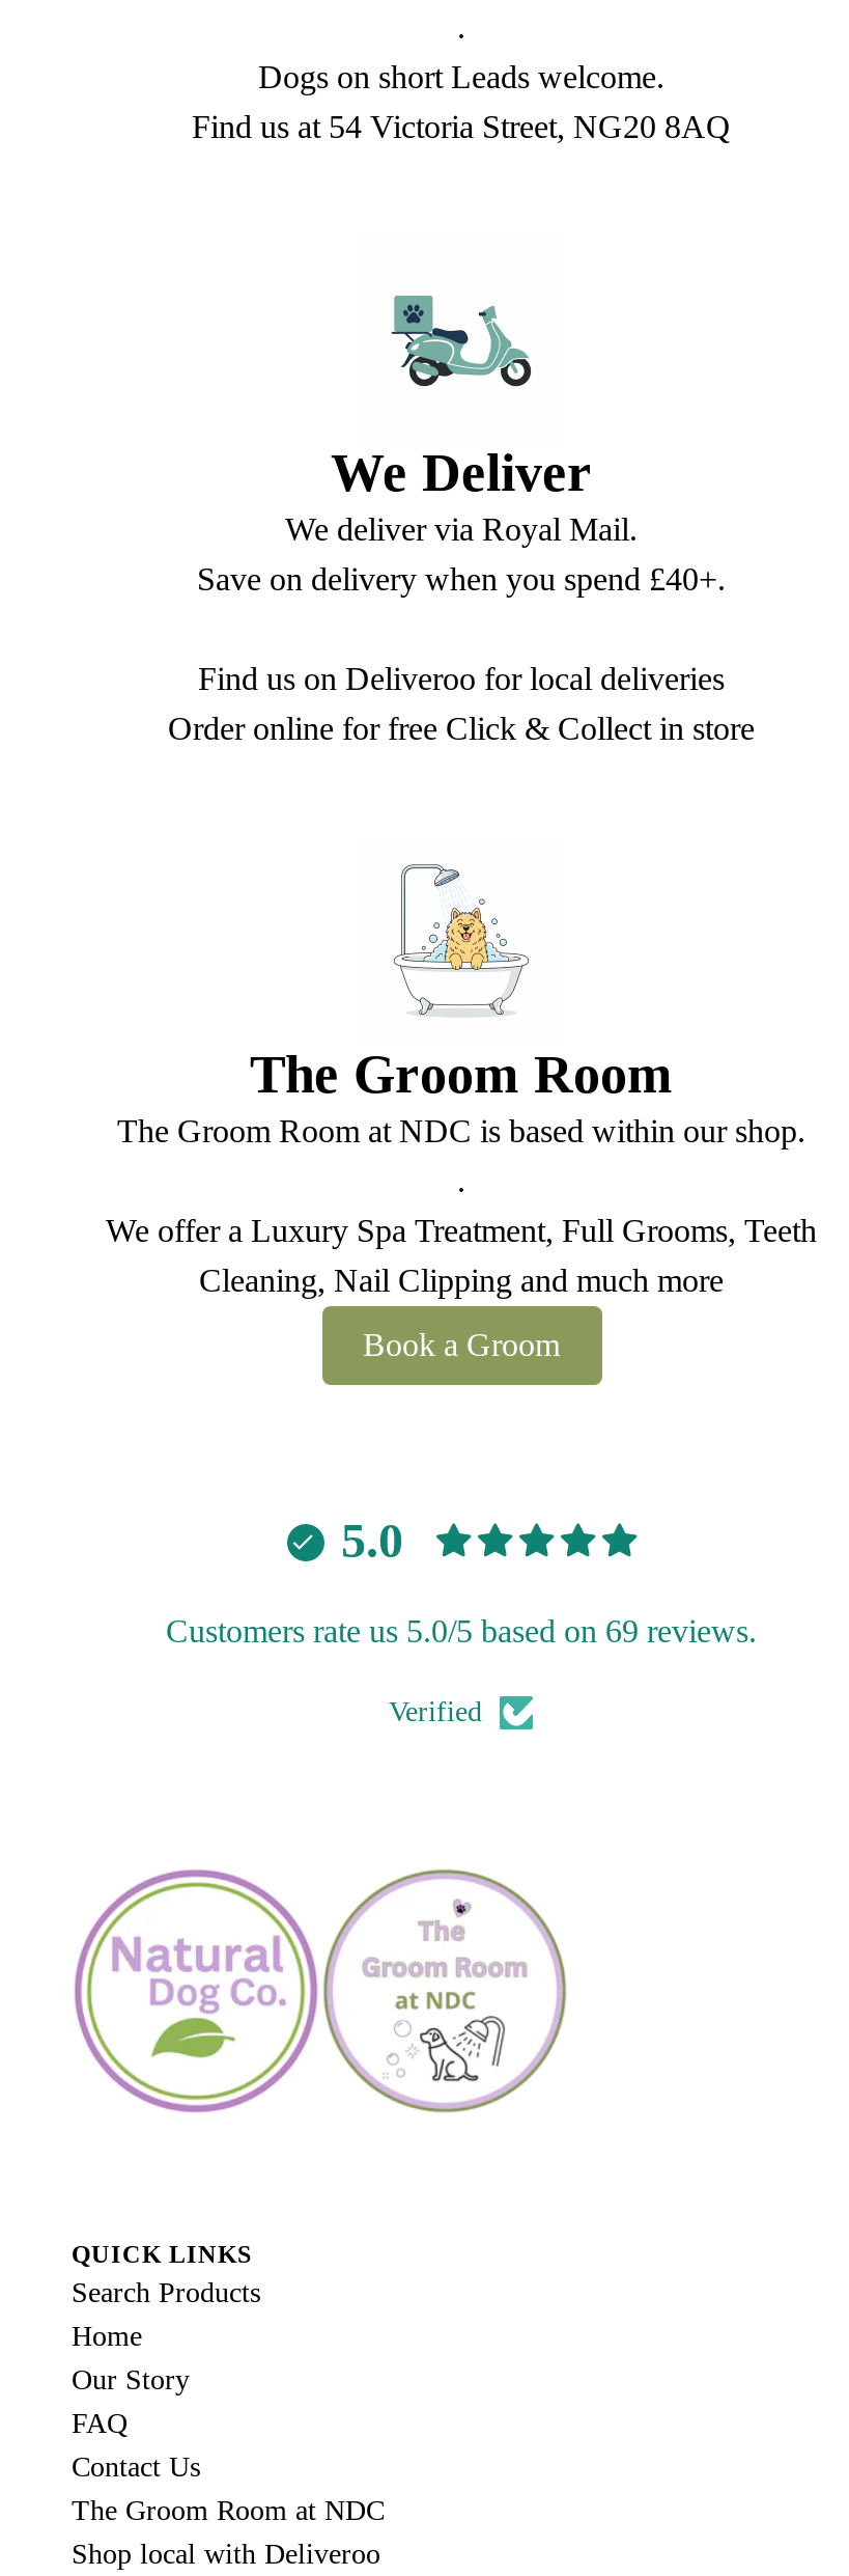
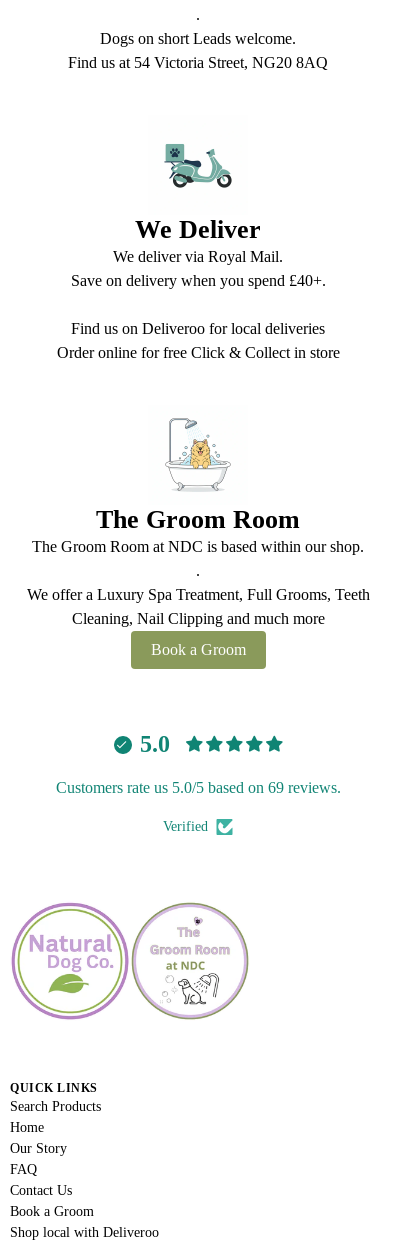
- The Groom Room at NDC
+ Book a Groom
